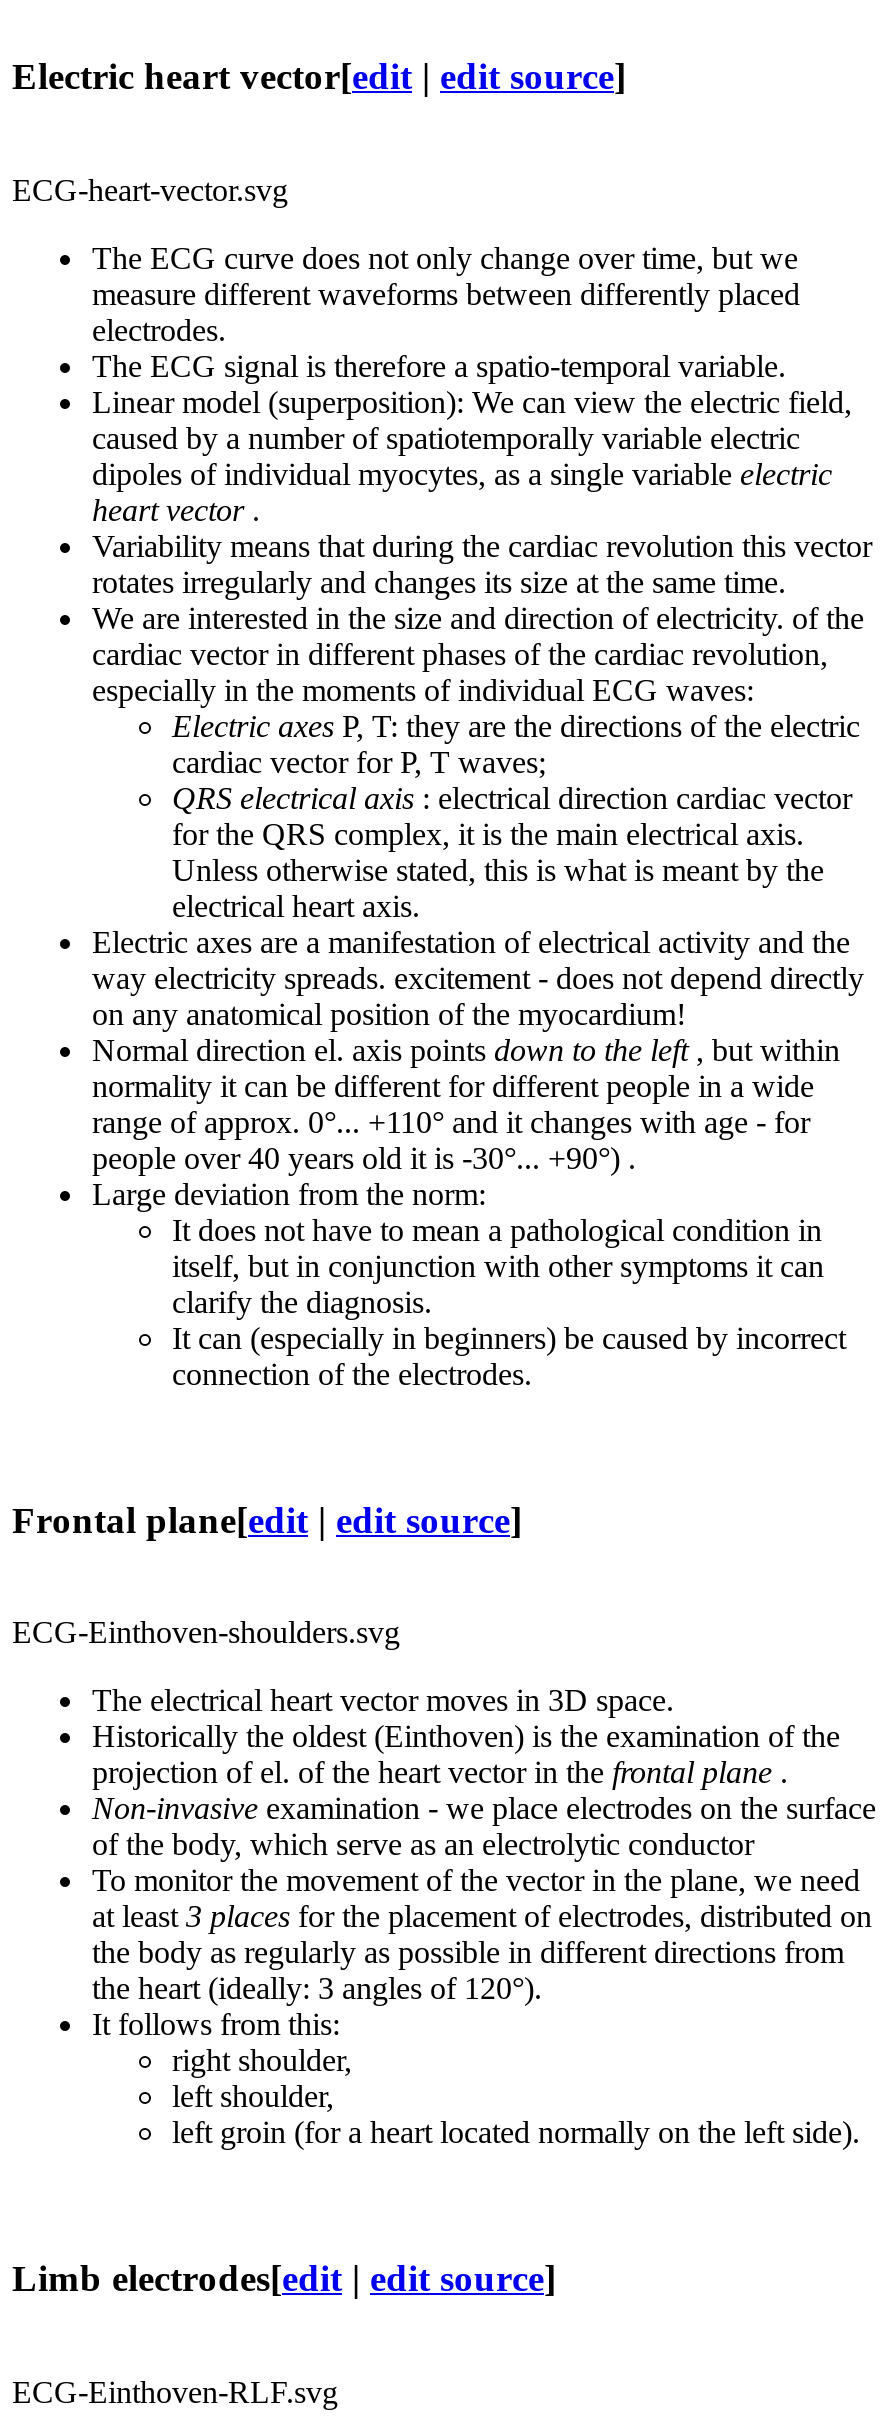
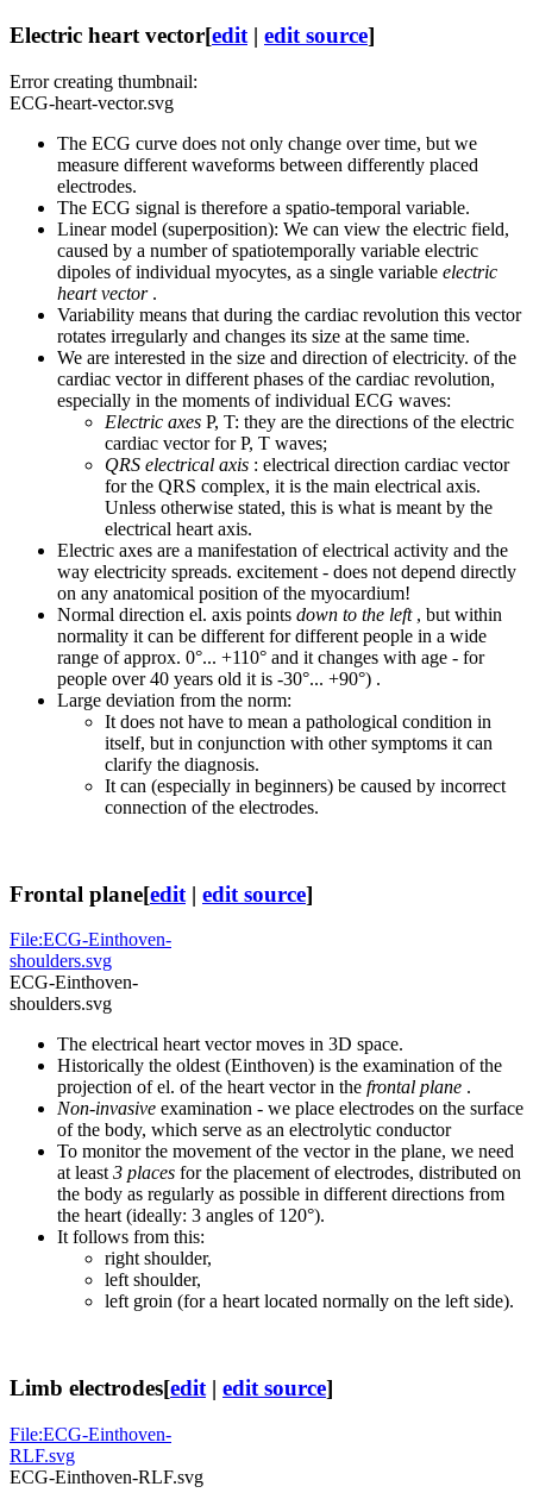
+ Error creating thumbnail:

- ECG-Einthoven-shoulders.svg
+ File:ECG-Einthoven-
+ shoulders.svg
+ ECG-Einthoven-
+ shoulders.svg

+ File:ECG-Einthoven-
+ RLF.svg
